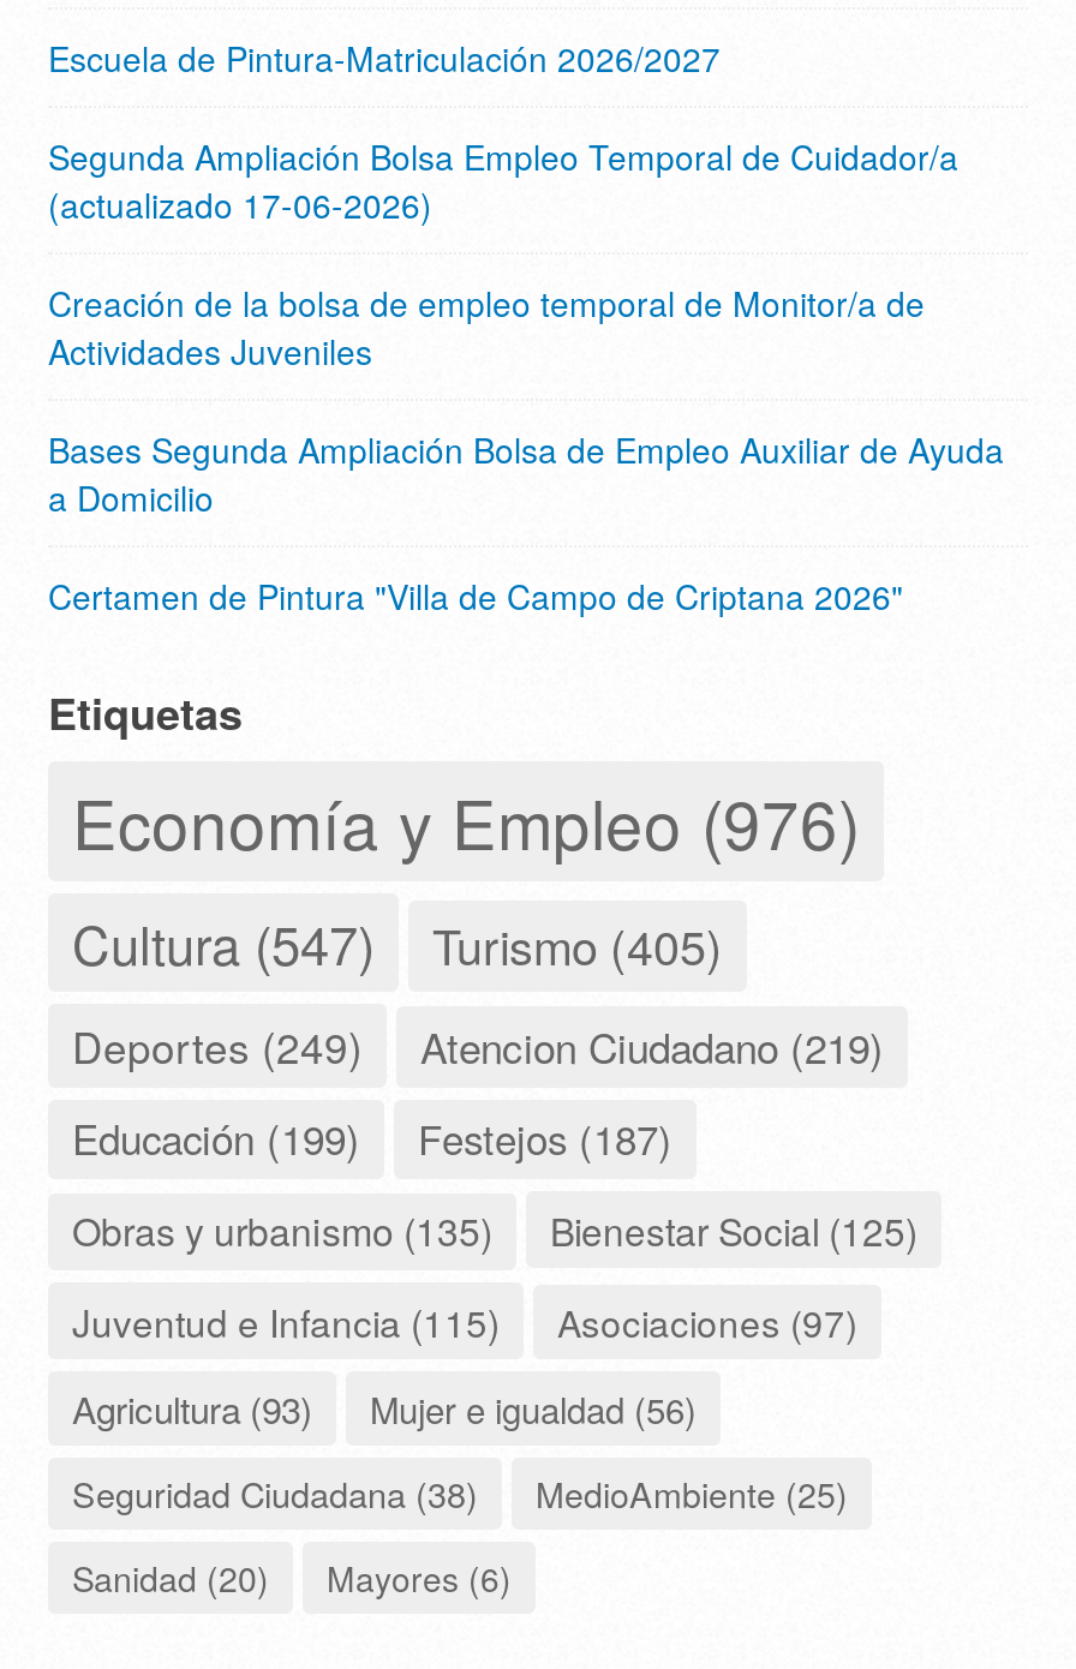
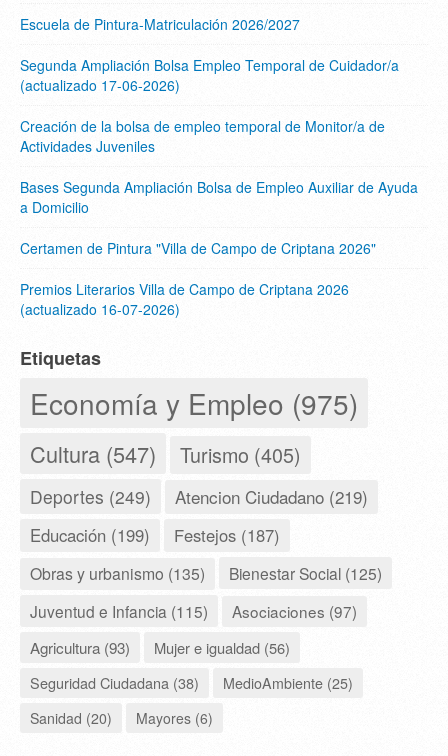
+ Premios Literarios Villa de Campo de Criptana 2026
+ (actualizado 16-07-2026)

- Economía y Empleo (976)
+ Economía y Empleo (975)
